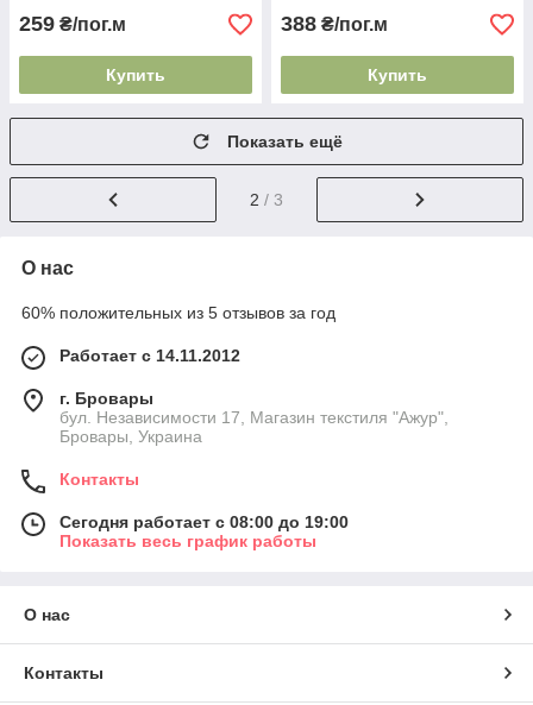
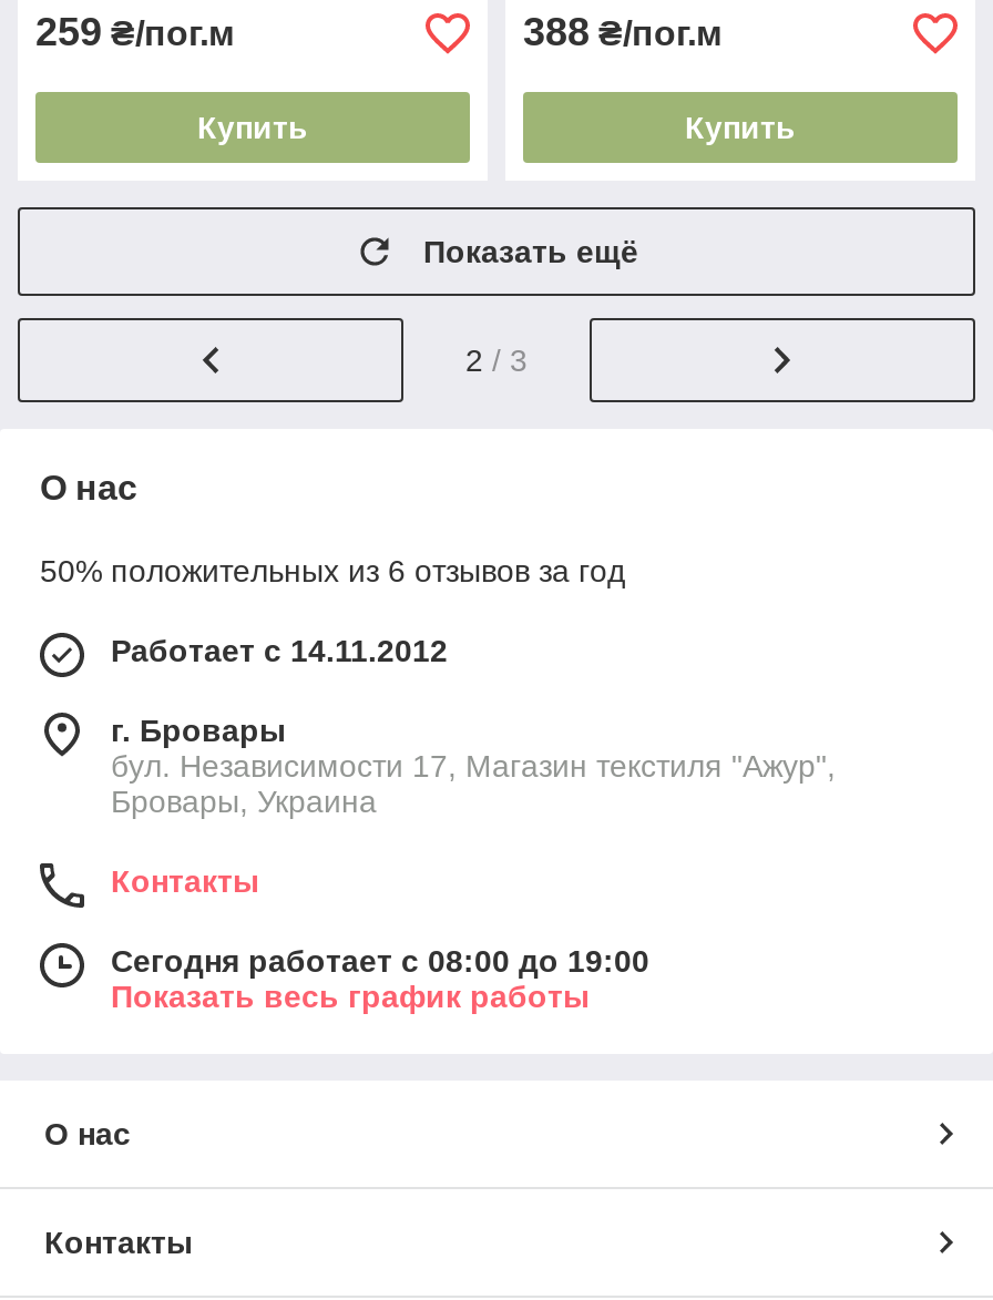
- 60% положительных из 5 отзывов за год
+ 50% положительных из 6 отзывов за год
